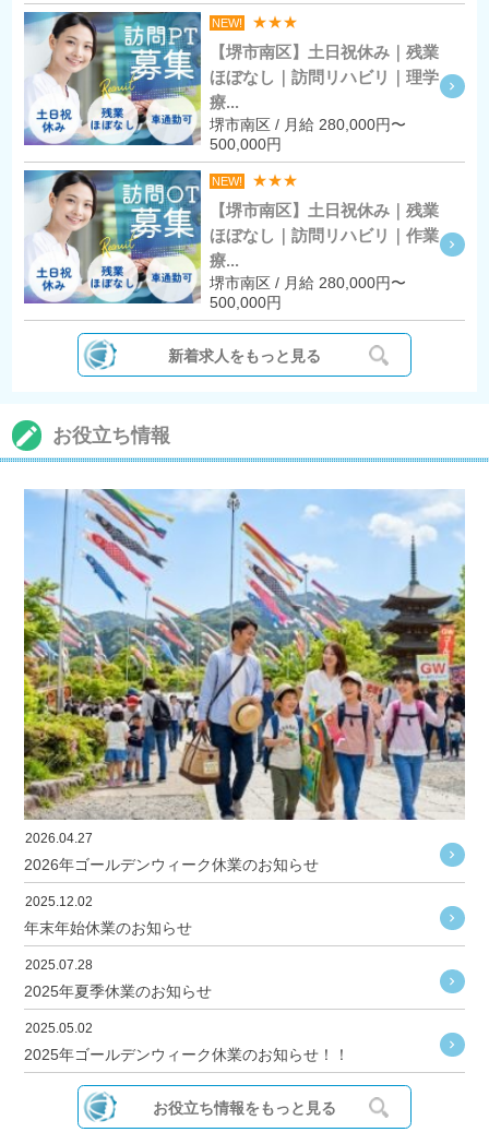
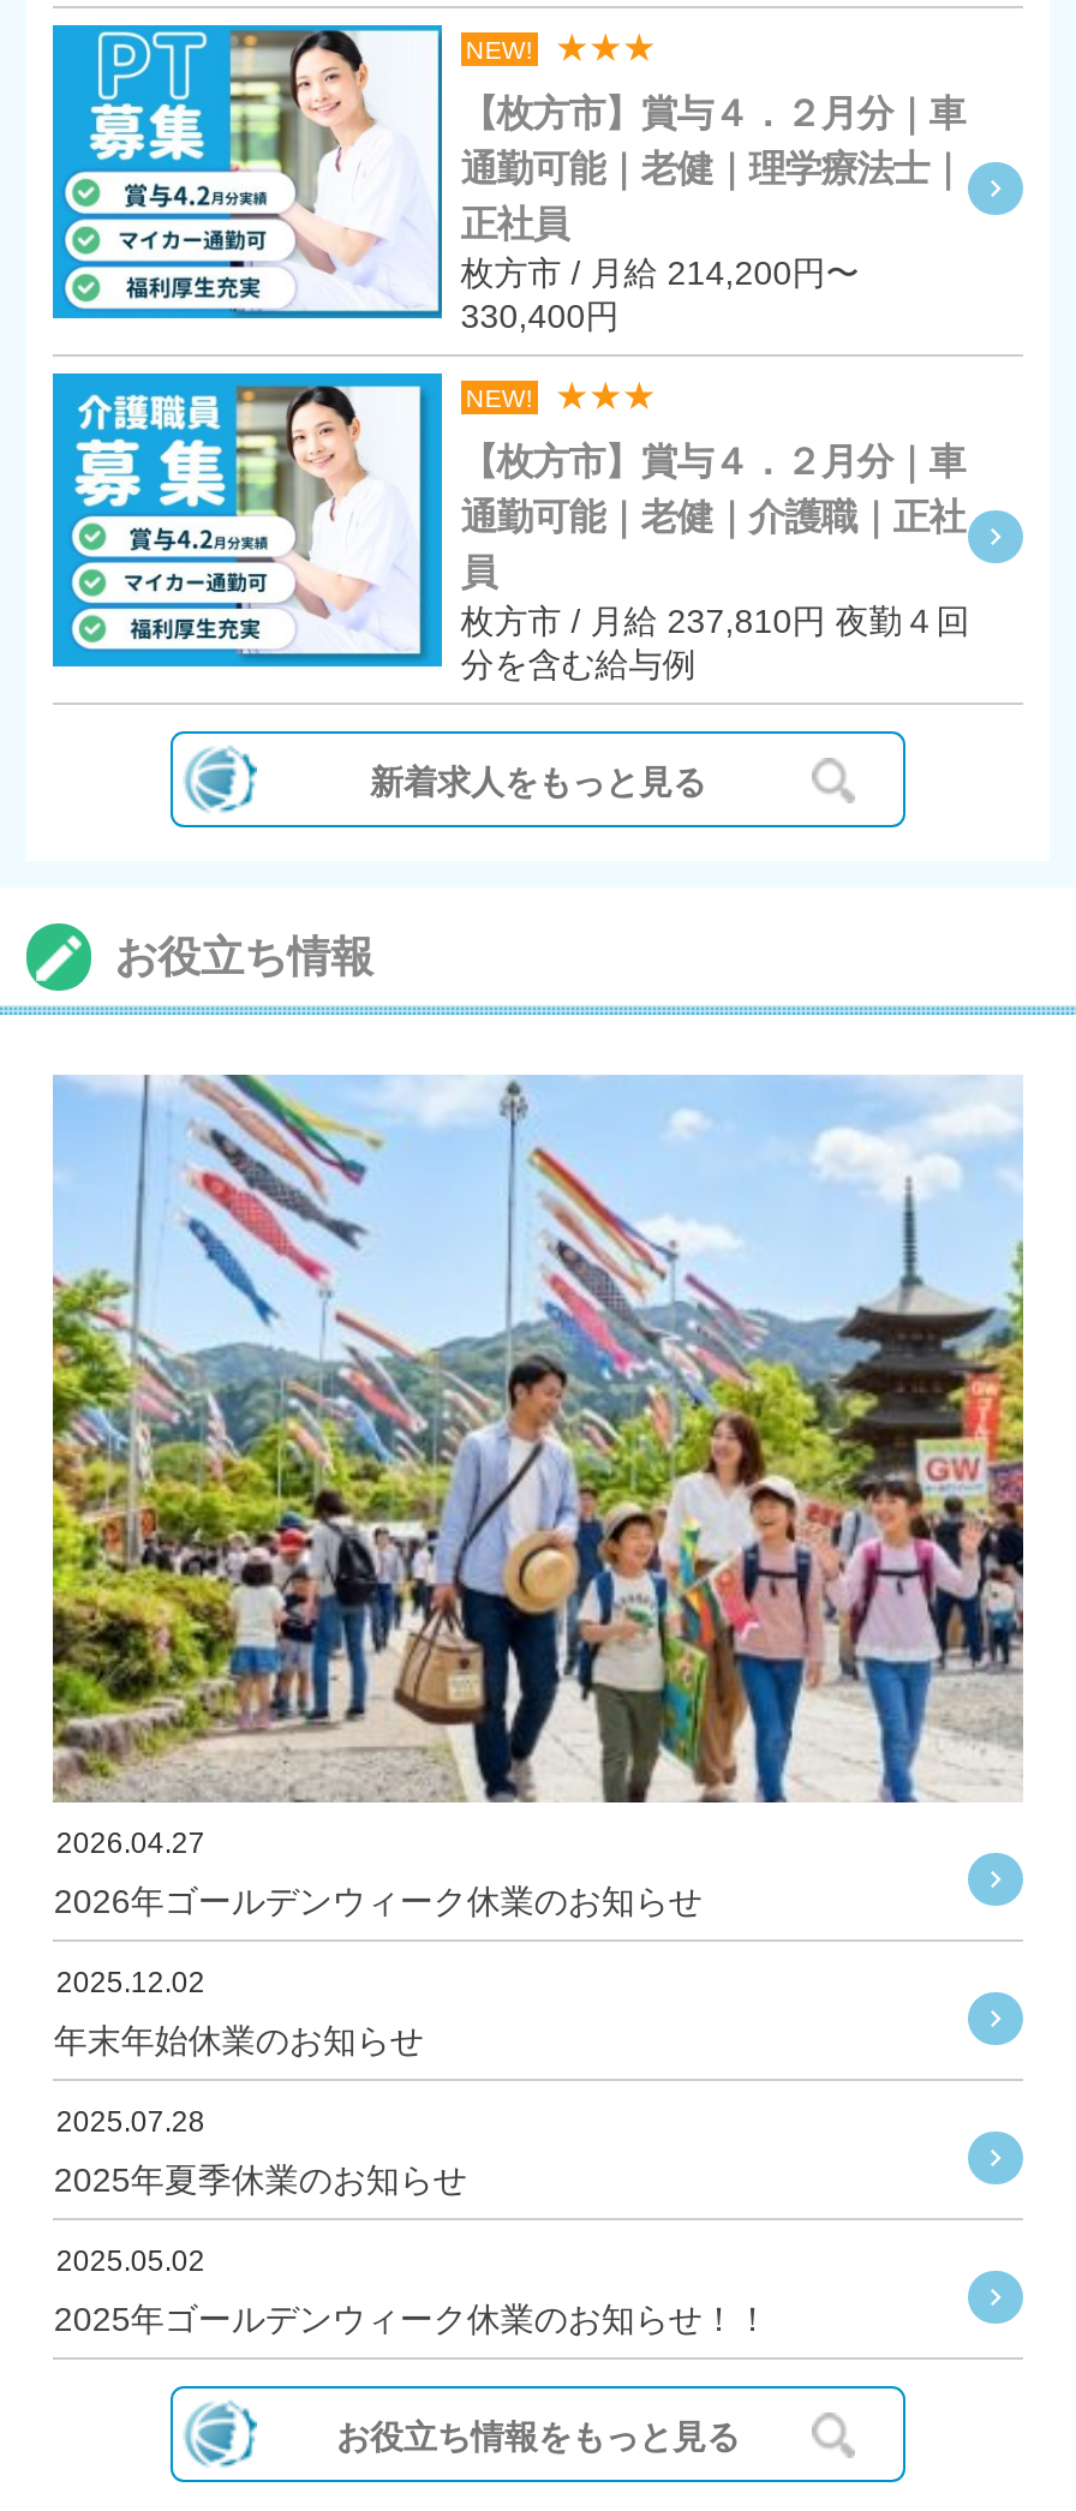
- [image]
- 【堺市南区】土日祝休み｜残業
- ほぼなし｜訪問リハビリ｜理学
- 療...
- 堺市南区 / 月給 280,000円〜
- 500,000円
+ [image]
+ 【枚方市】賞与４．２月分｜車
+ 通勤可能｜老健｜理学療法士｜
+ 正社員
+ 枚方市 / 月給 214,200円〜
+ 330,400円

- [image]
- 【堺市南区】土日祝休み｜残業
- ほぼなし｜訪問リハビリ｜作業
- 療...
- 堺市南区 / 月給 280,000円〜
- 500,000円
+ [image]
+ 【枚方市】賞与４．２月分｜車
+ 通勤可能｜老健｜介護職｜正社
+ 員
+ 枚方市 / 月給 237,810円 夜勤４回
+ 分を含む給与例
